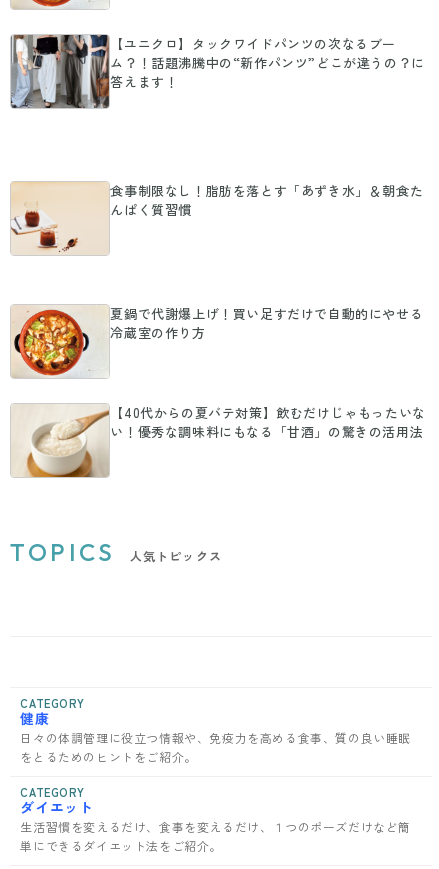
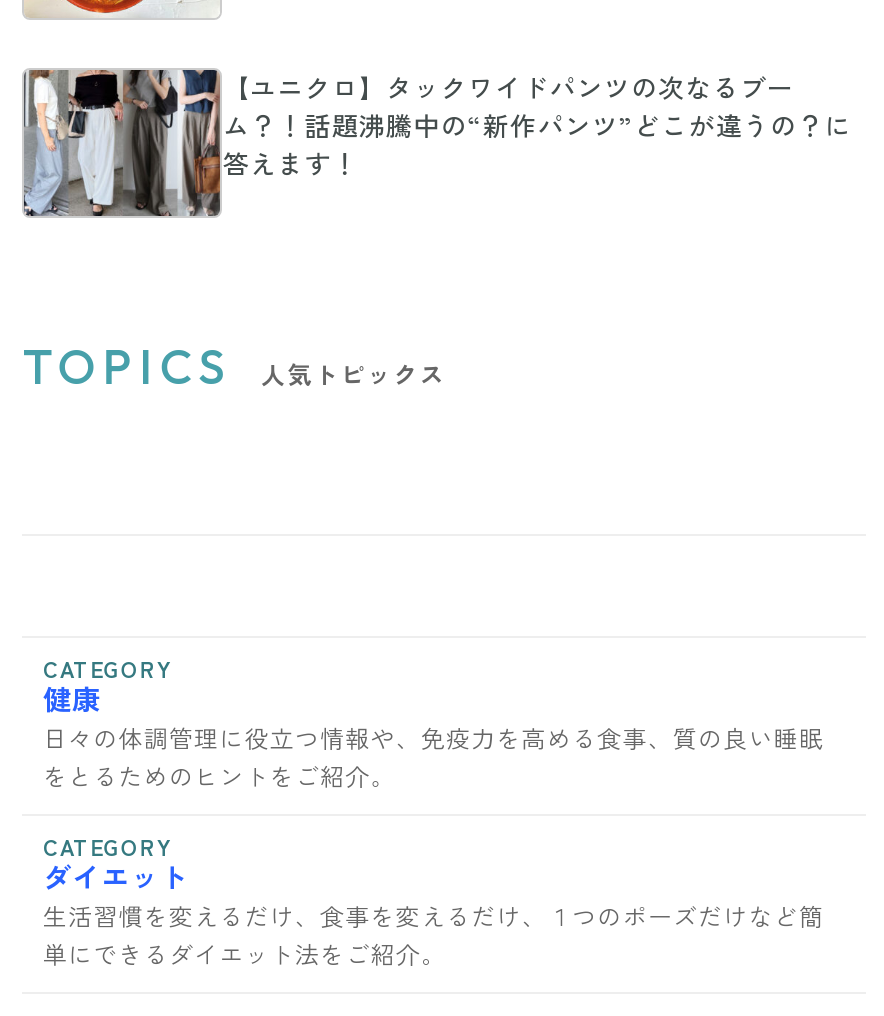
- [image]
- 食事制限なし！脂肪を落とす「あずき水」＆朝食た
- んぱく質習慣

- [image]
- 夏鍋で代謝爆上げ！買い足すだけで自動的にやせる
- 冷蔵室の作り方

- [image]
- 【40代からの夏バテ対策】飲むだけじゃもったいな
- い！優秀な調味料にもなる「甘酒」の驚きの活用法
